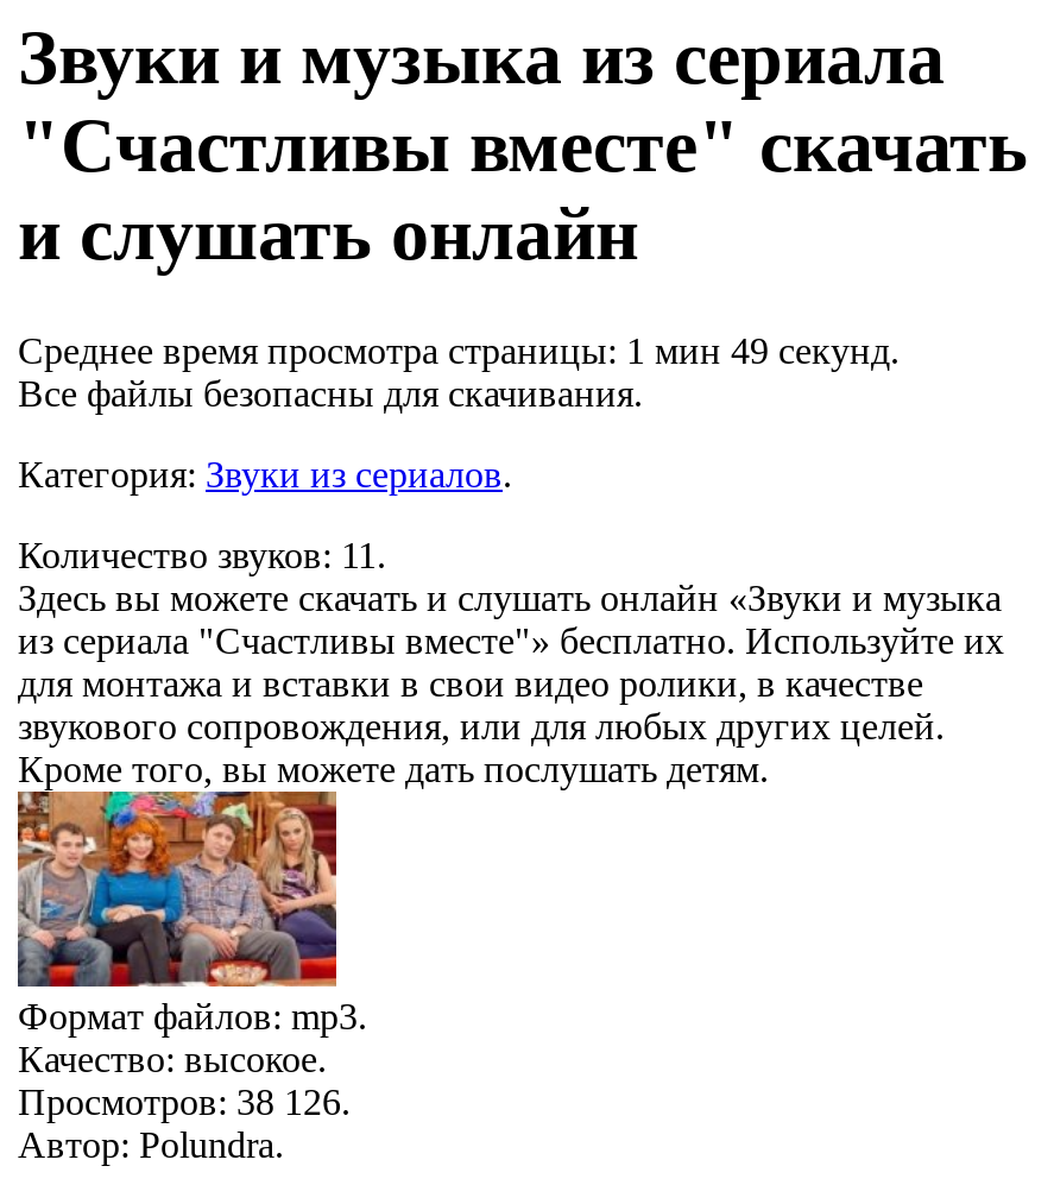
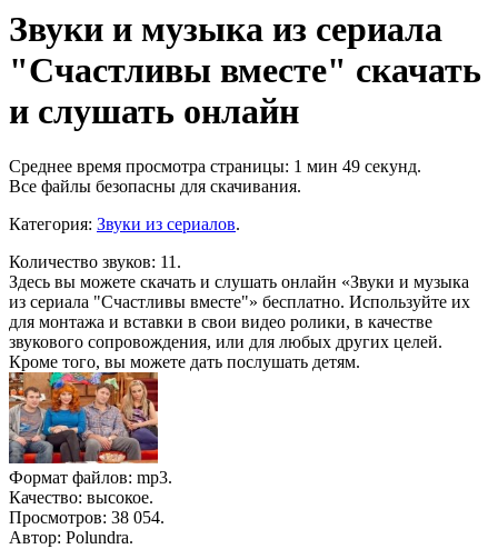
- Просмотров: 38 126.
+ Просмотров: 38 054.
